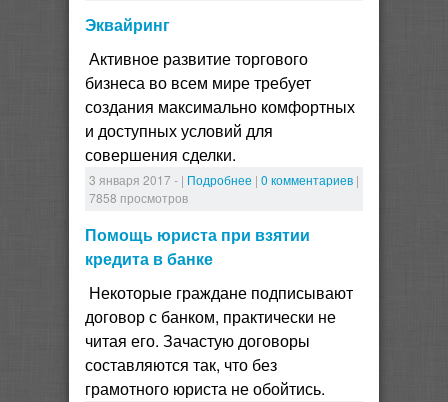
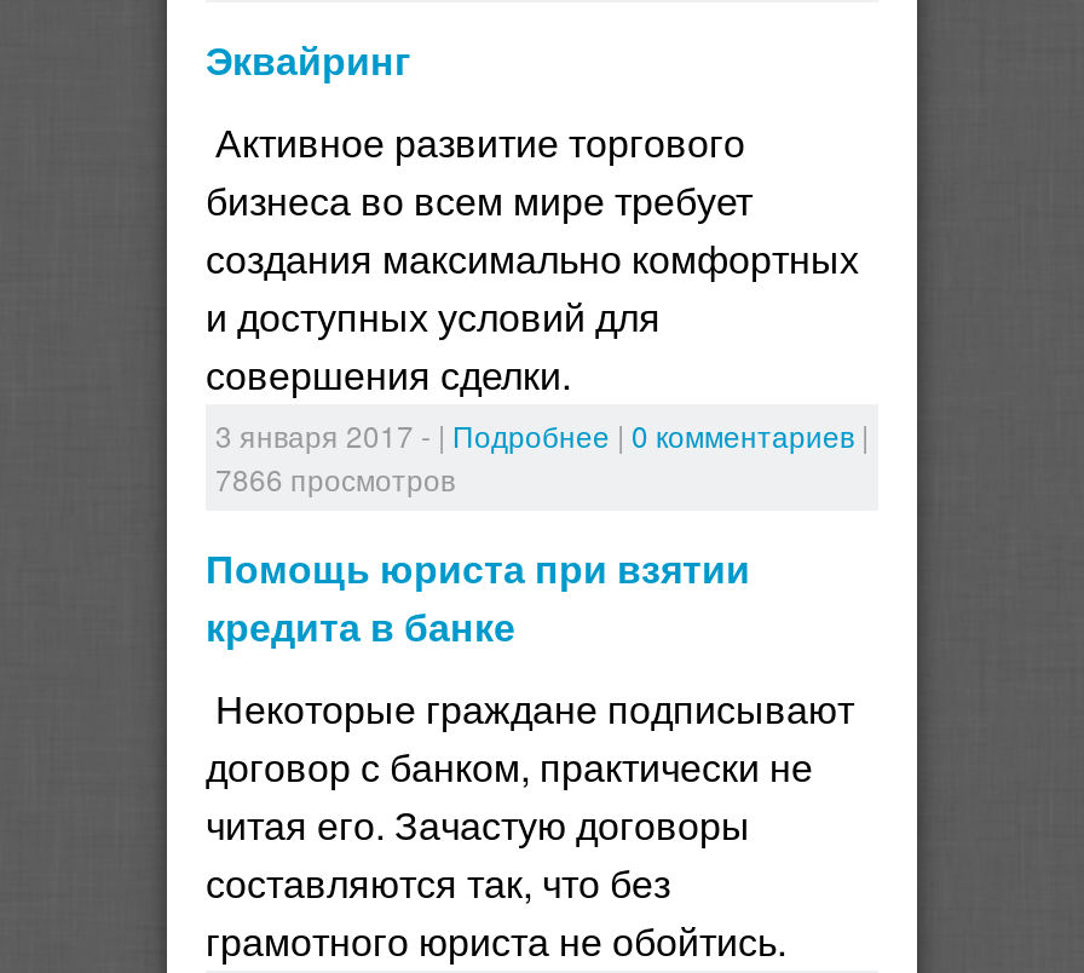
- 7858 просмотров
+ 7866 просмотров
